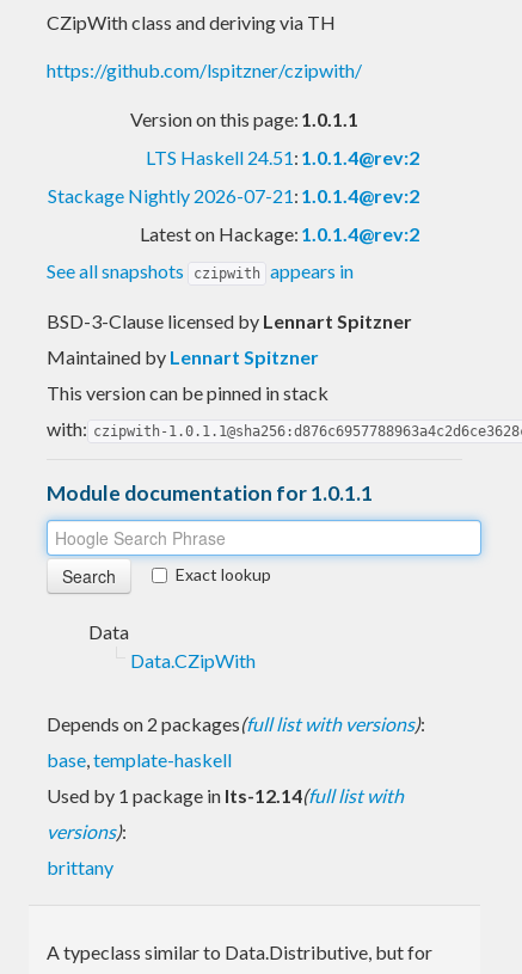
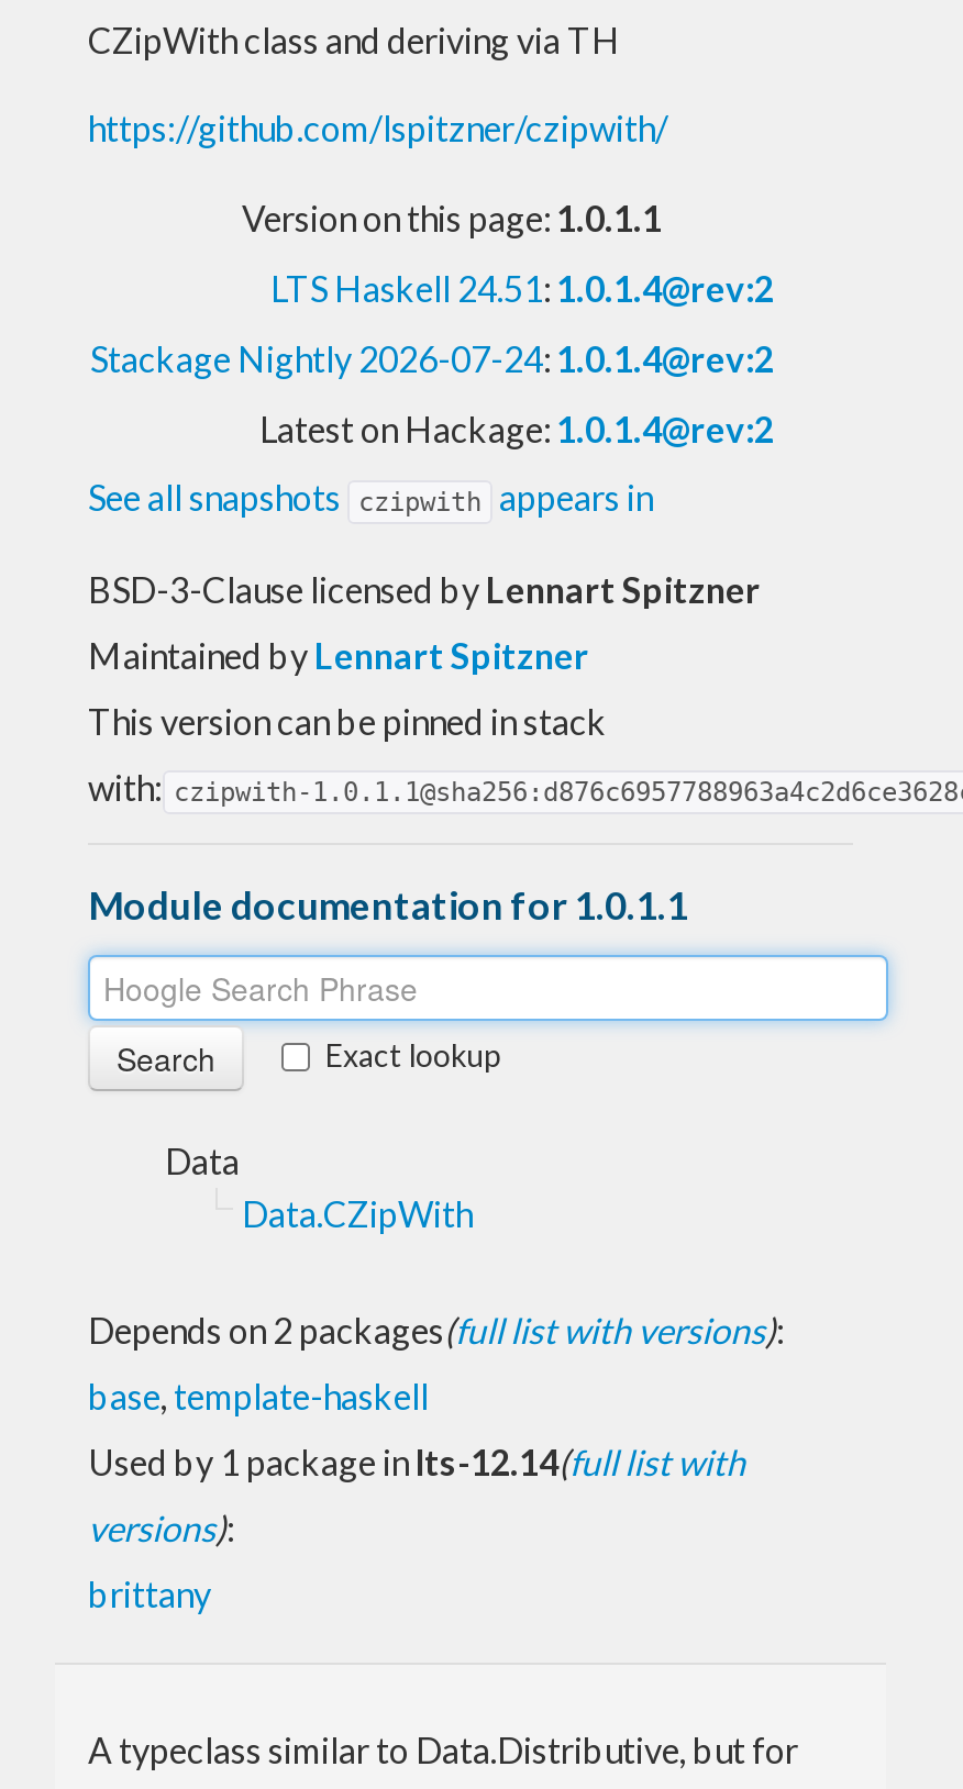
- Stackage Nightly 2026-07-21: 1.0.1.4@rev:2
+ Stackage Nightly 2026-07-24: 1.0.1.4@rev:2
